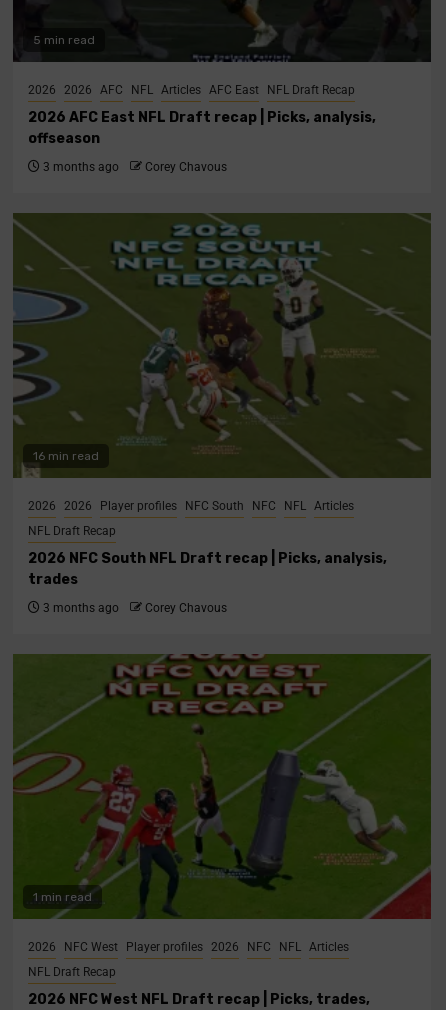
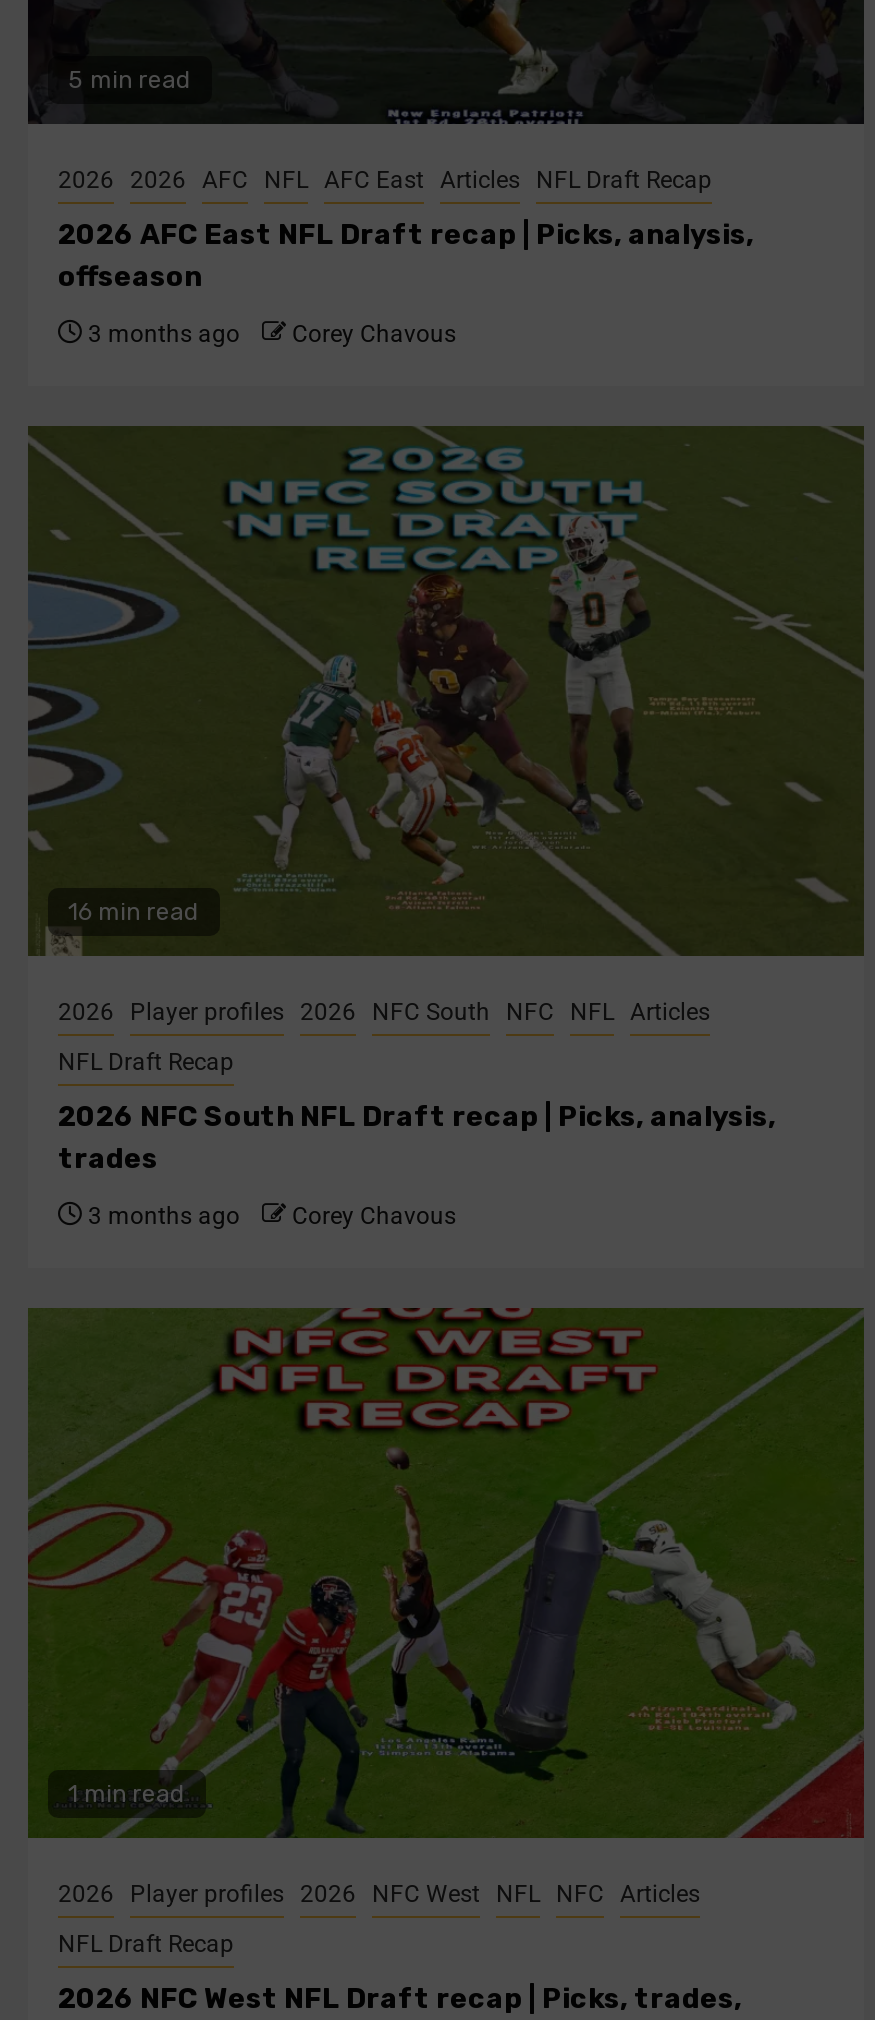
- 2026 2026 AFC NFL Articles AFC East NFL Draft Recap
+ 2026 2026 AFC NFL AFC East Articles NFL Draft Recap

- 2026 2026 Player profiles NFC South NFC NFL Articles
+ 2026 Player profiles 2026 NFC South NFC NFL Articles

- 2026 NFC West Player profiles 2026 NFC NFL Articles
+ 2026 Player profiles 2026 NFC West NFL NFC Articles
